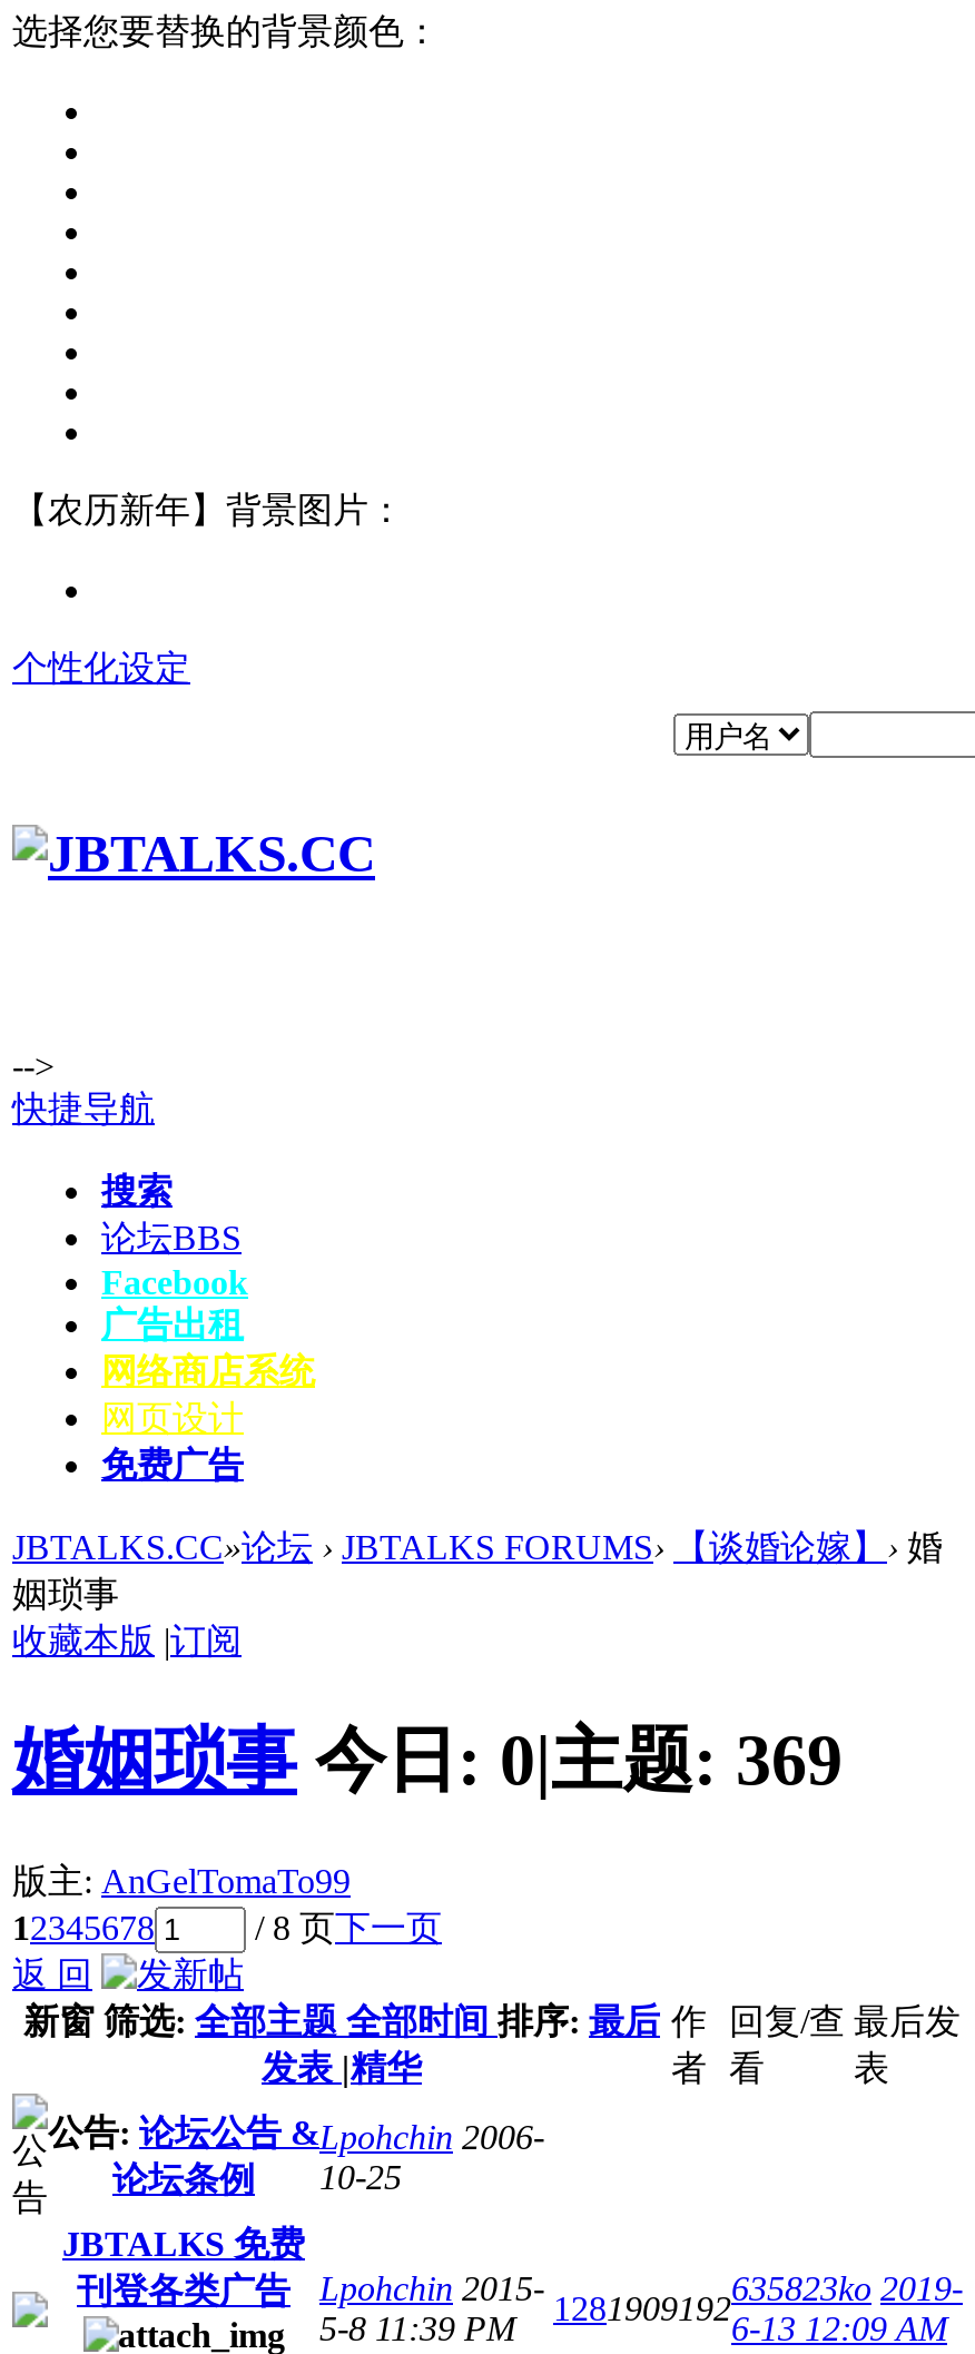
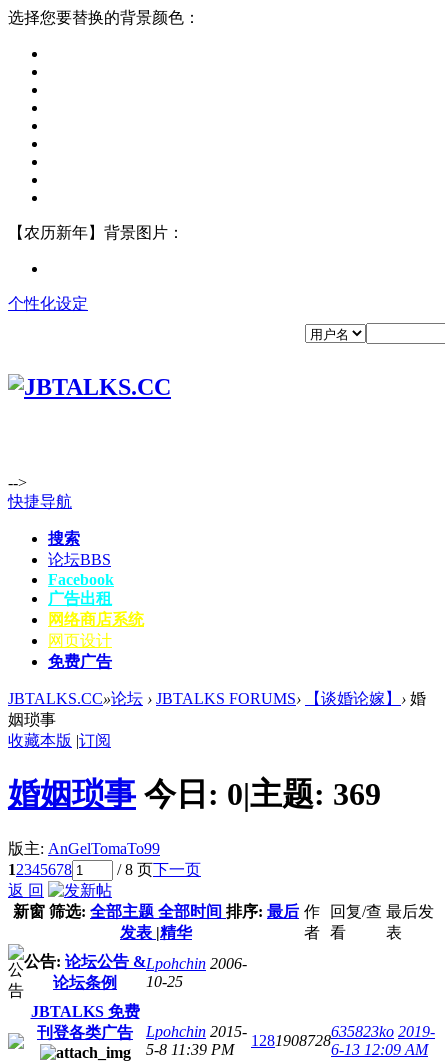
- 1281909192
+ 1281908728
